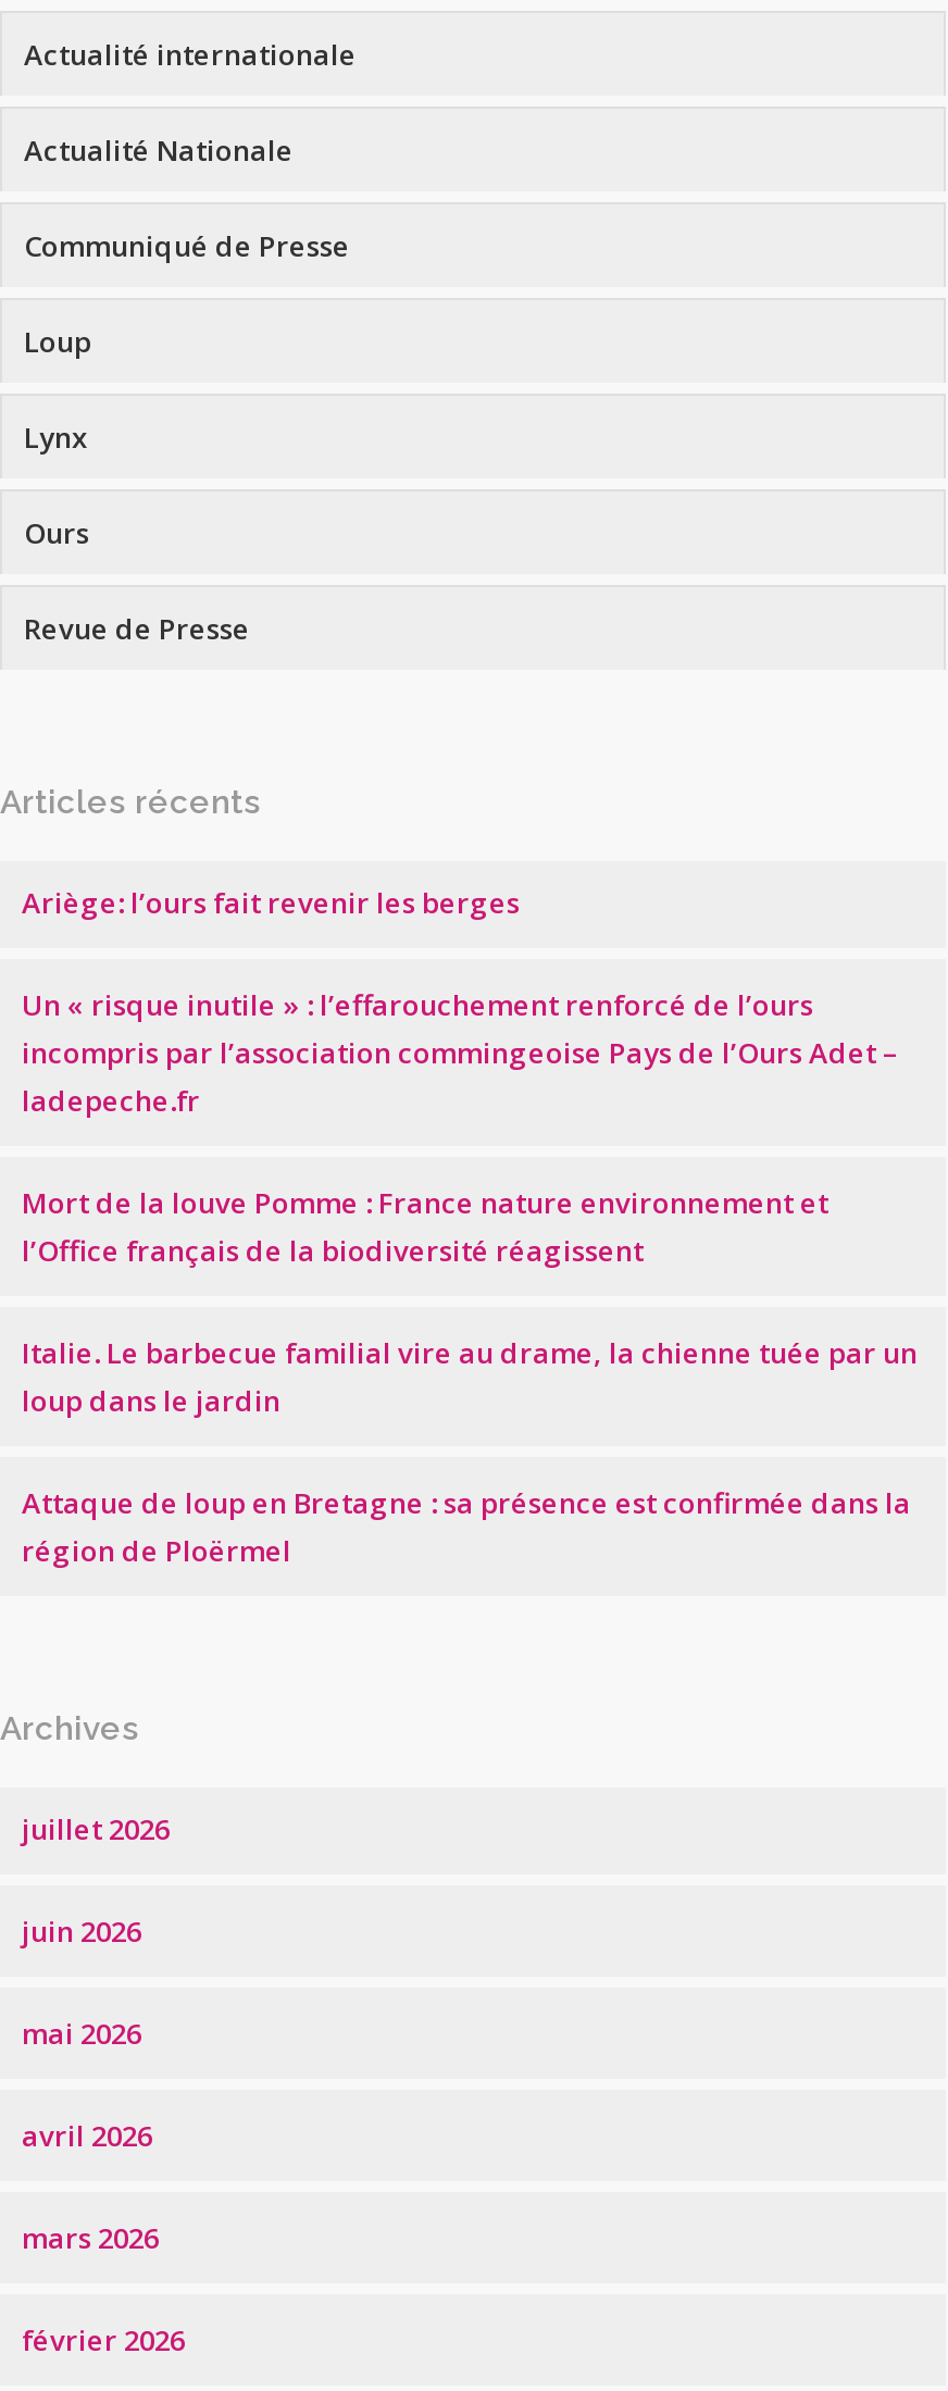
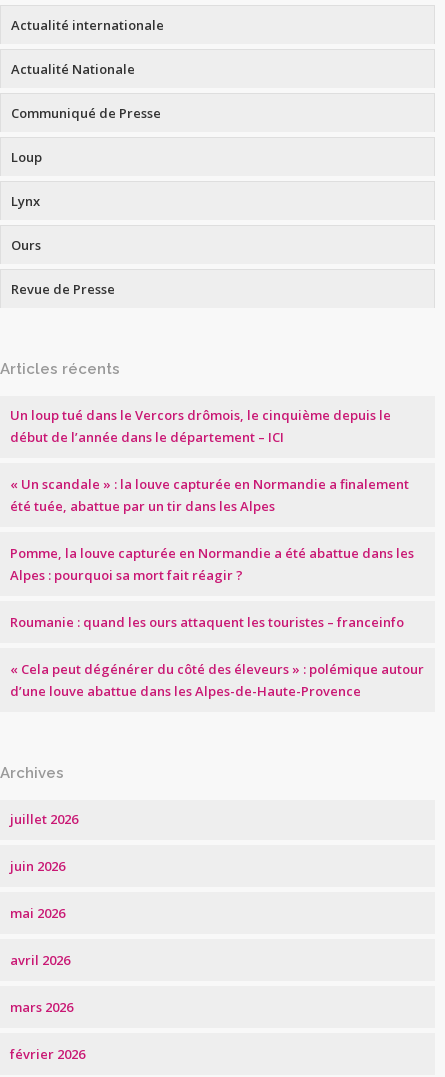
- Ariège: l’ours fait revenir les berges
+ Un loup tué dans le Vercors drômois, le cinquième depuis le
+ début de l’année dans le département – ICI

- Un « risque inutile » : l’effarouchement renforcé de l’ours
- incompris par l’association commingeoise Pays de l’Ours Adet –
- ladepeche.fr
+ « Un scandale » : la louve capturée en Normandie a finalement
+ été tuée, abattue par un tir dans les Alpes

- Mort de la louve Pomme : France nature environnement et
- l’Office français de la biodiversité réagissent
+ Pomme, la louve capturée en Normandie a été abattue dans les
+ Alpes : pourquoi sa mort fait réagir ?

- Italie. Le barbecue familial vire au drame, la chienne tuée par un
- loup dans le jardin
+ Roumanie : quand les ours attaquent les touristes – franceinfo

- Attaque de loup en Bretagne : sa présence est confirmée dans la
- région de Ploërmel
+ « Cela peut dégénérer du côté des éleveurs » : polémique autour
+ d’une louve abattue dans les Alpes-de-Haute-Provence
